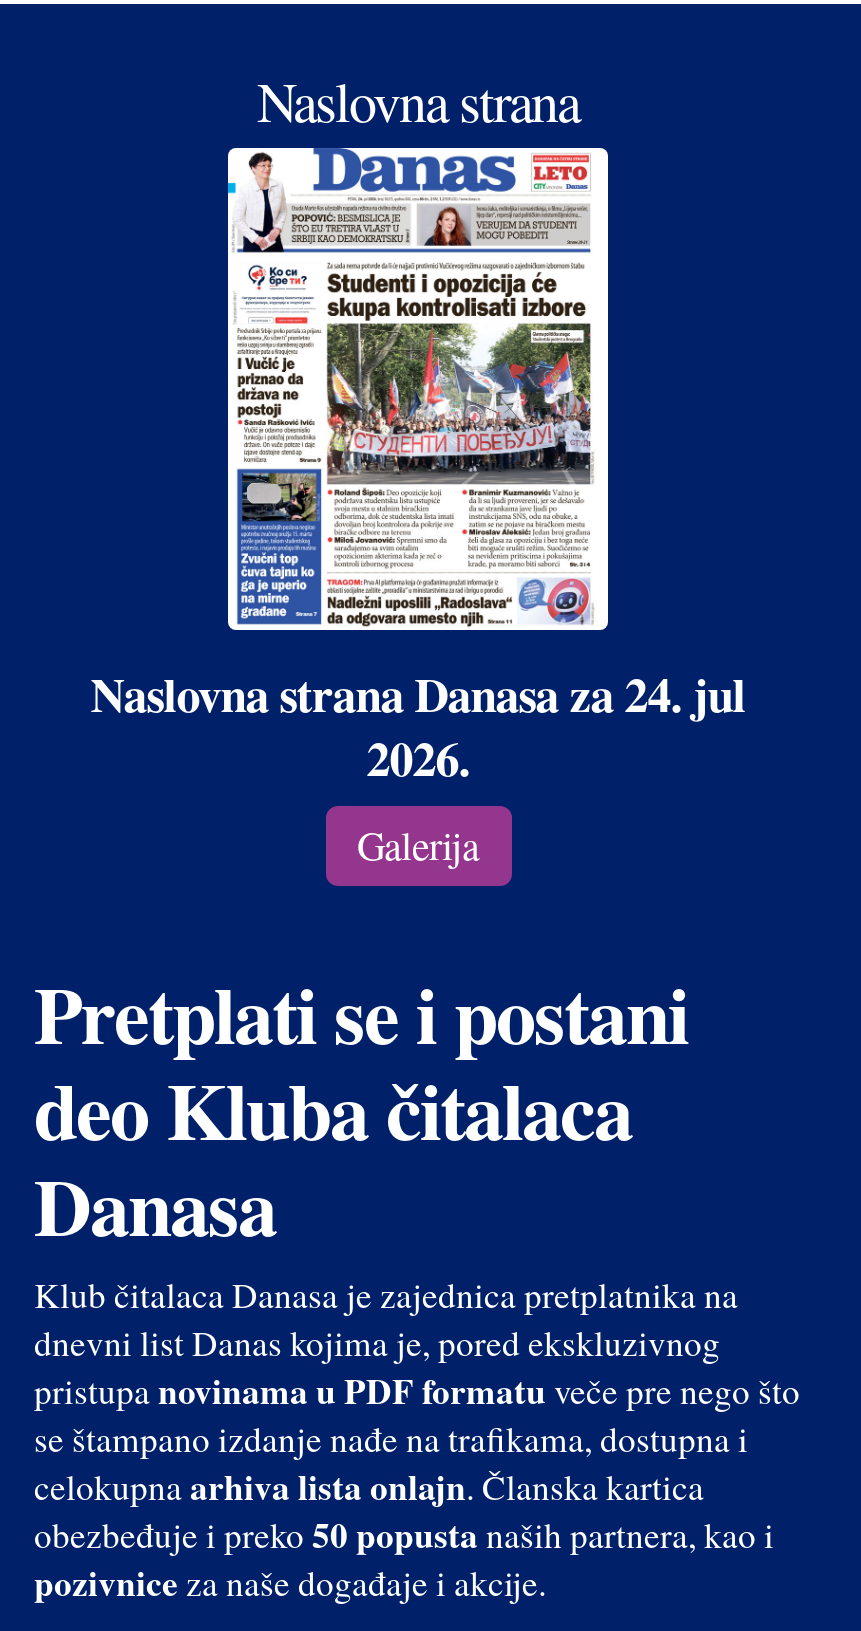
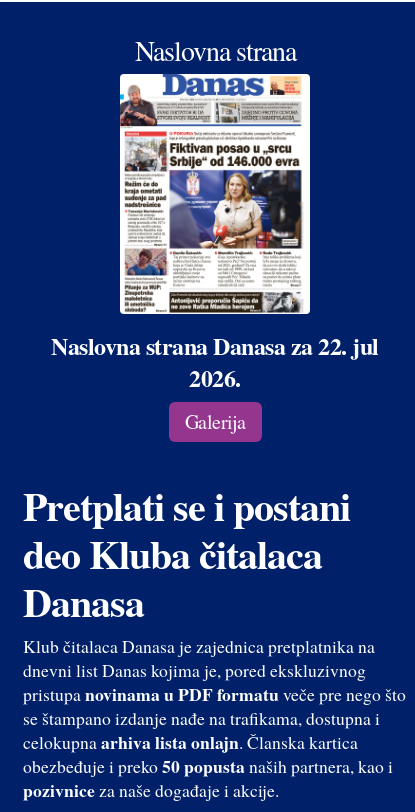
- [image]
- Naslovna strana Danasa za 24. jul
+ [image]
+ Naslovna strana Danasa za 22. jul
